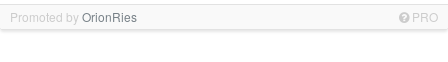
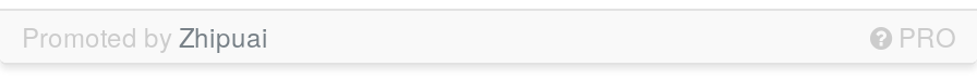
- Promoted by OrionRies
+ Promoted by Zhipuai
